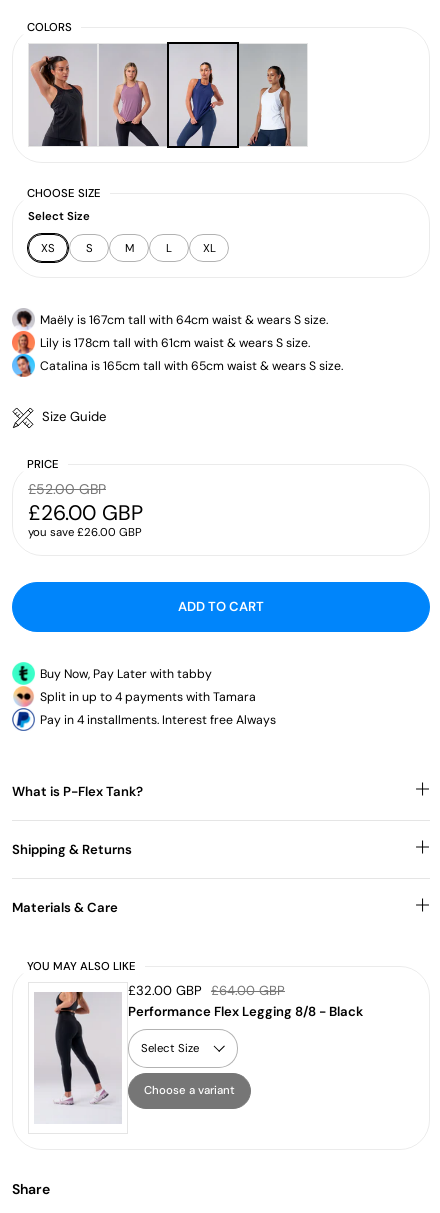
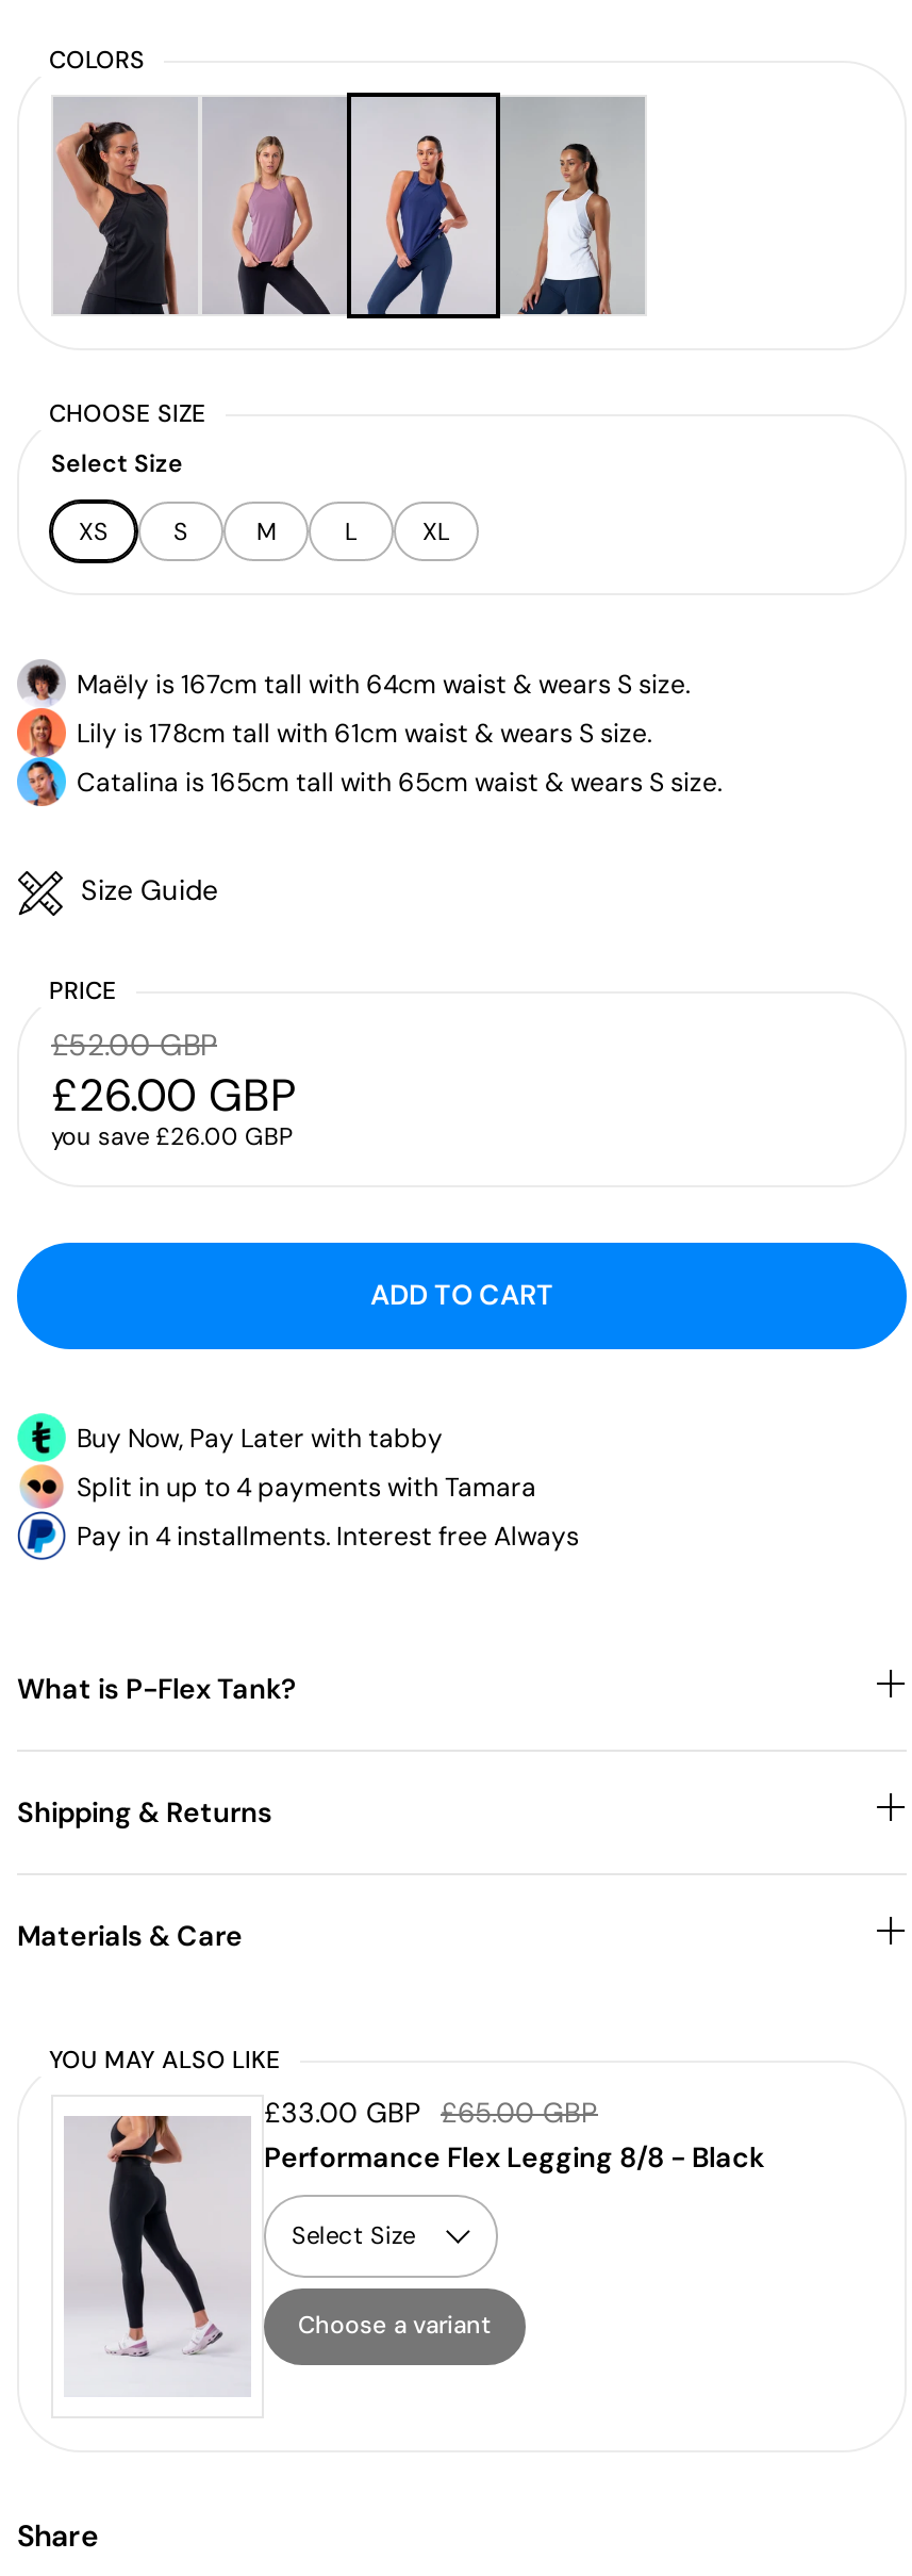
- £32.00 GBP £64.00 GBP
+ £33.00 GBP £65.00 GBP
